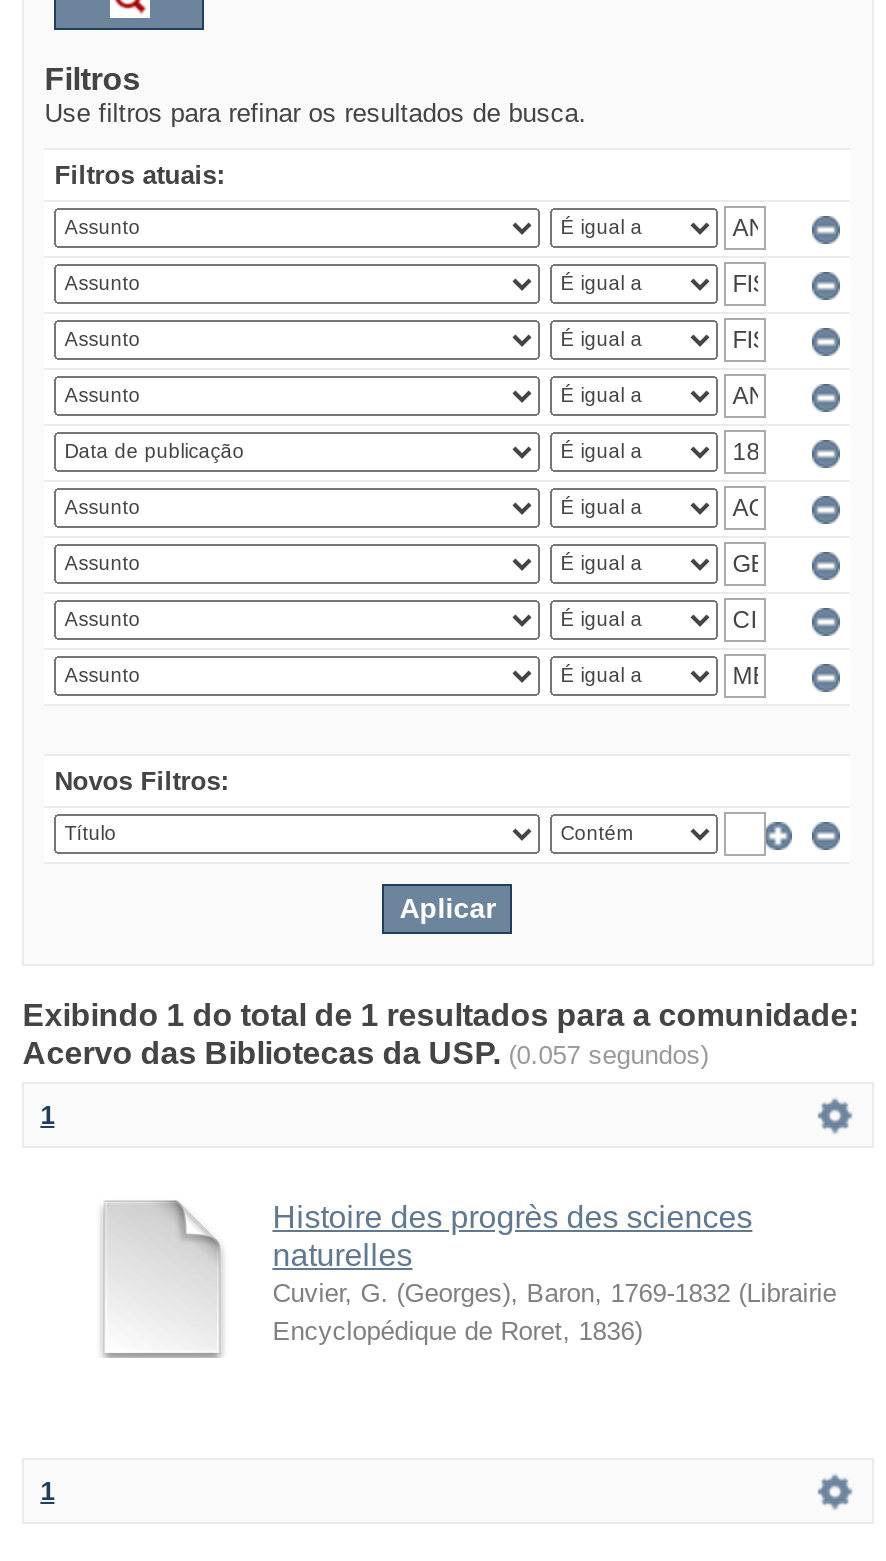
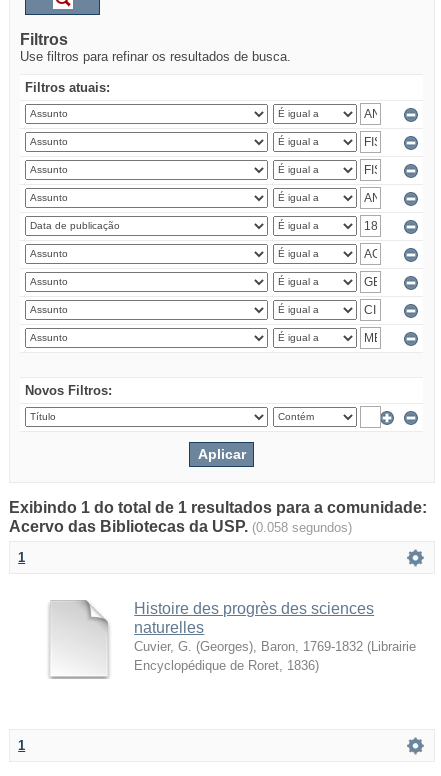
- Acervo das Bibliotecas da USP. (0.057 segundos)
+ Acervo das Bibliotecas da USP. (0.058 segundos)
